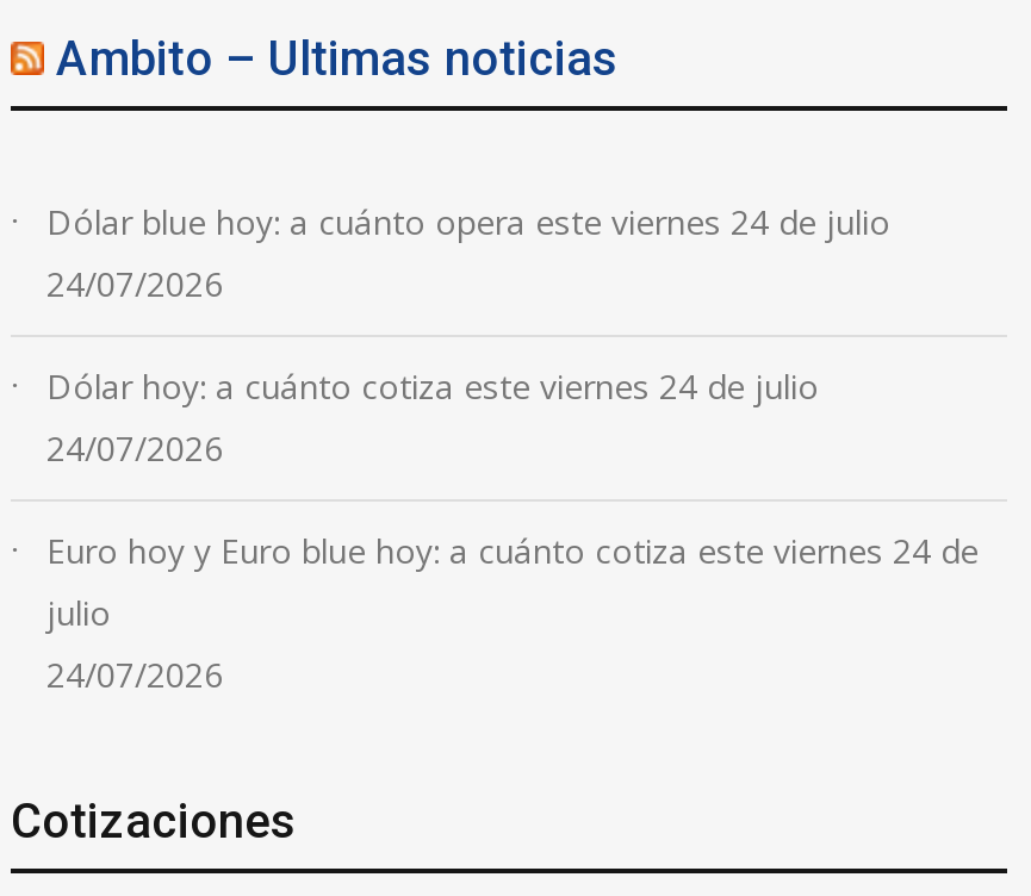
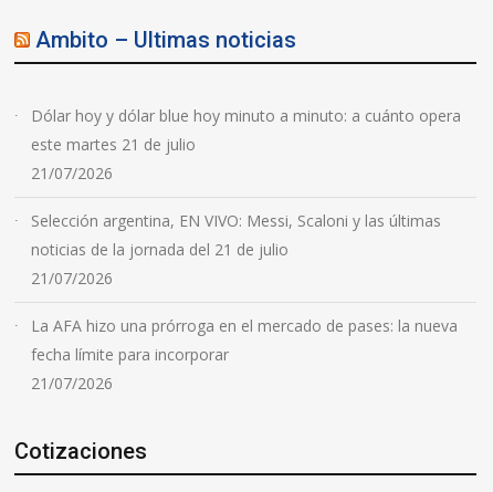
- Dólar blue hoy: a cuánto opera este viernes 24 de julio
- 24/07/2026
+ Dólar hoy y dólar blue hoy minuto a minuto: a cuánto opera
+ este martes 21 de julio
+ 21/07/2026

- Dólar hoy: a cuánto cotiza este viernes 24 de julio
- 24/07/2026
+ Selección argentina, EN VIVO: Messi, Scaloni y las últimas
+ noticias de la jornada del 21 de julio
+ 21/07/2026

- Euro hoy y Euro blue hoy: a cuánto cotiza este viernes 24 de
- julio
- 24/07/2026
+ La AFA hizo una prórroga en el mercado de pases: la nueva
+ fecha límite para incorporar
+ 21/07/2026
